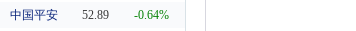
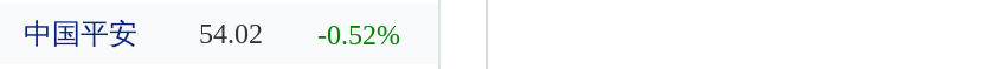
- 52.89
+ 54.02

- -0.64%
+ -0.52%
